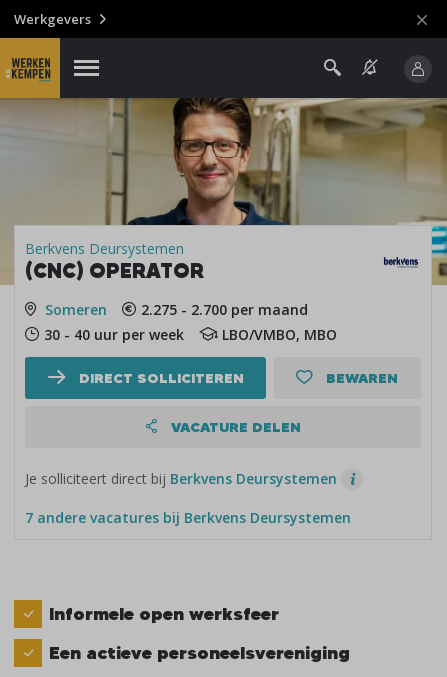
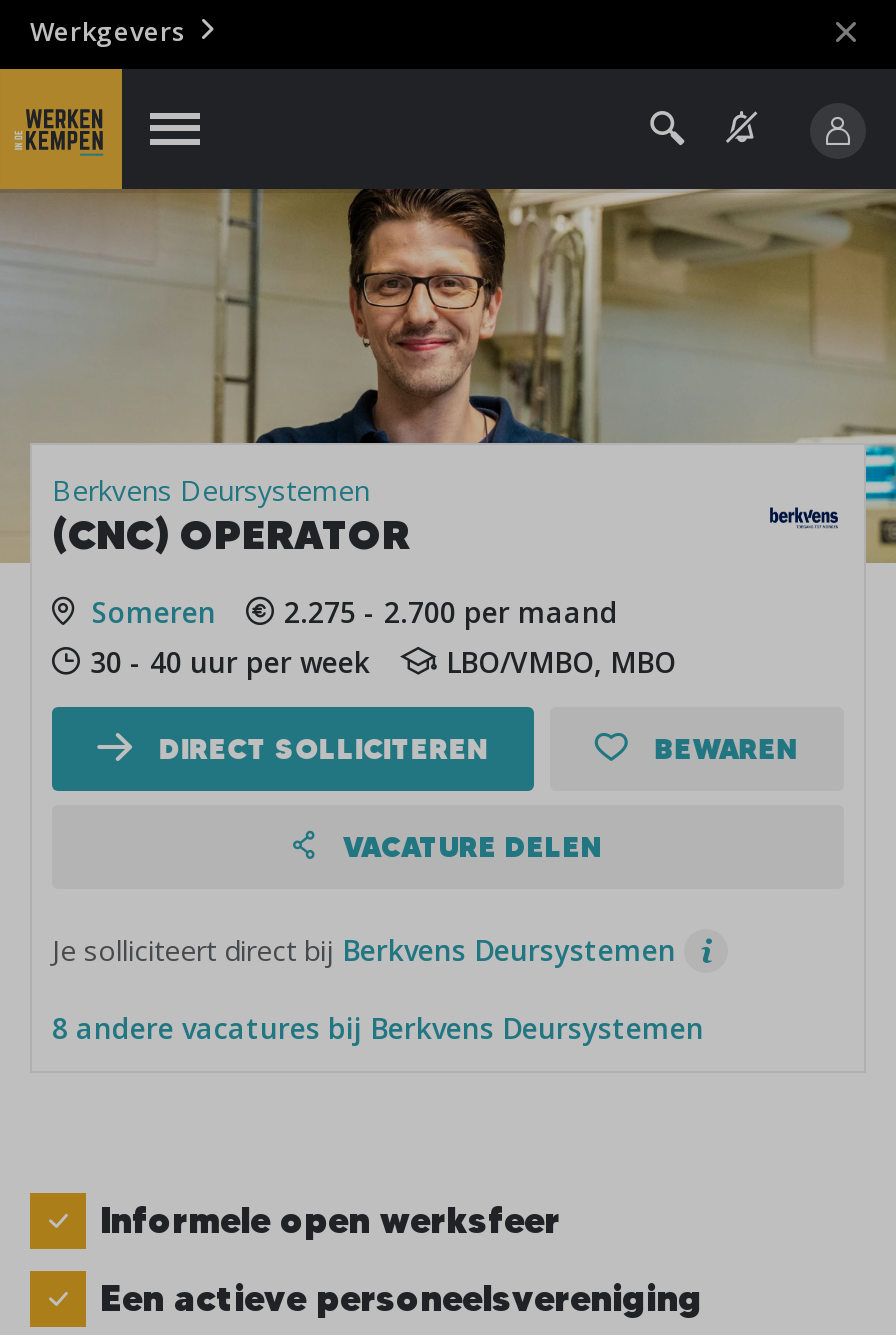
- 7 andere vacatures bij Berkvens Deursystemen
+ 8 andere vacatures bij Berkvens Deursystemen
